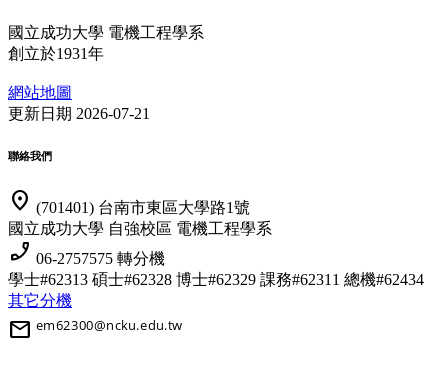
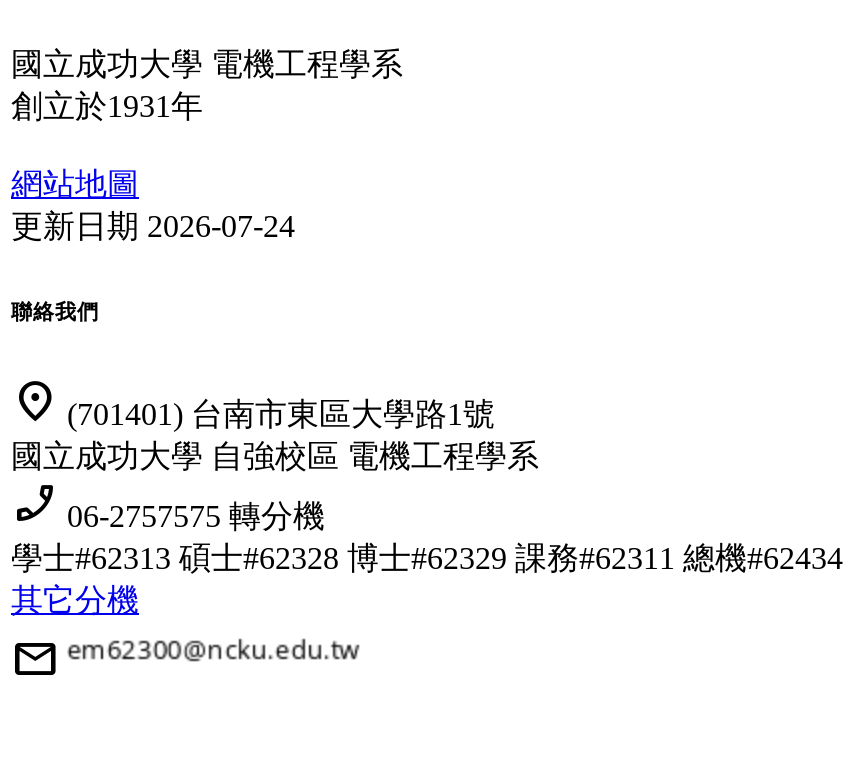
- 更新日期 2026-07-21
+ 更新日期 2026-07-24
